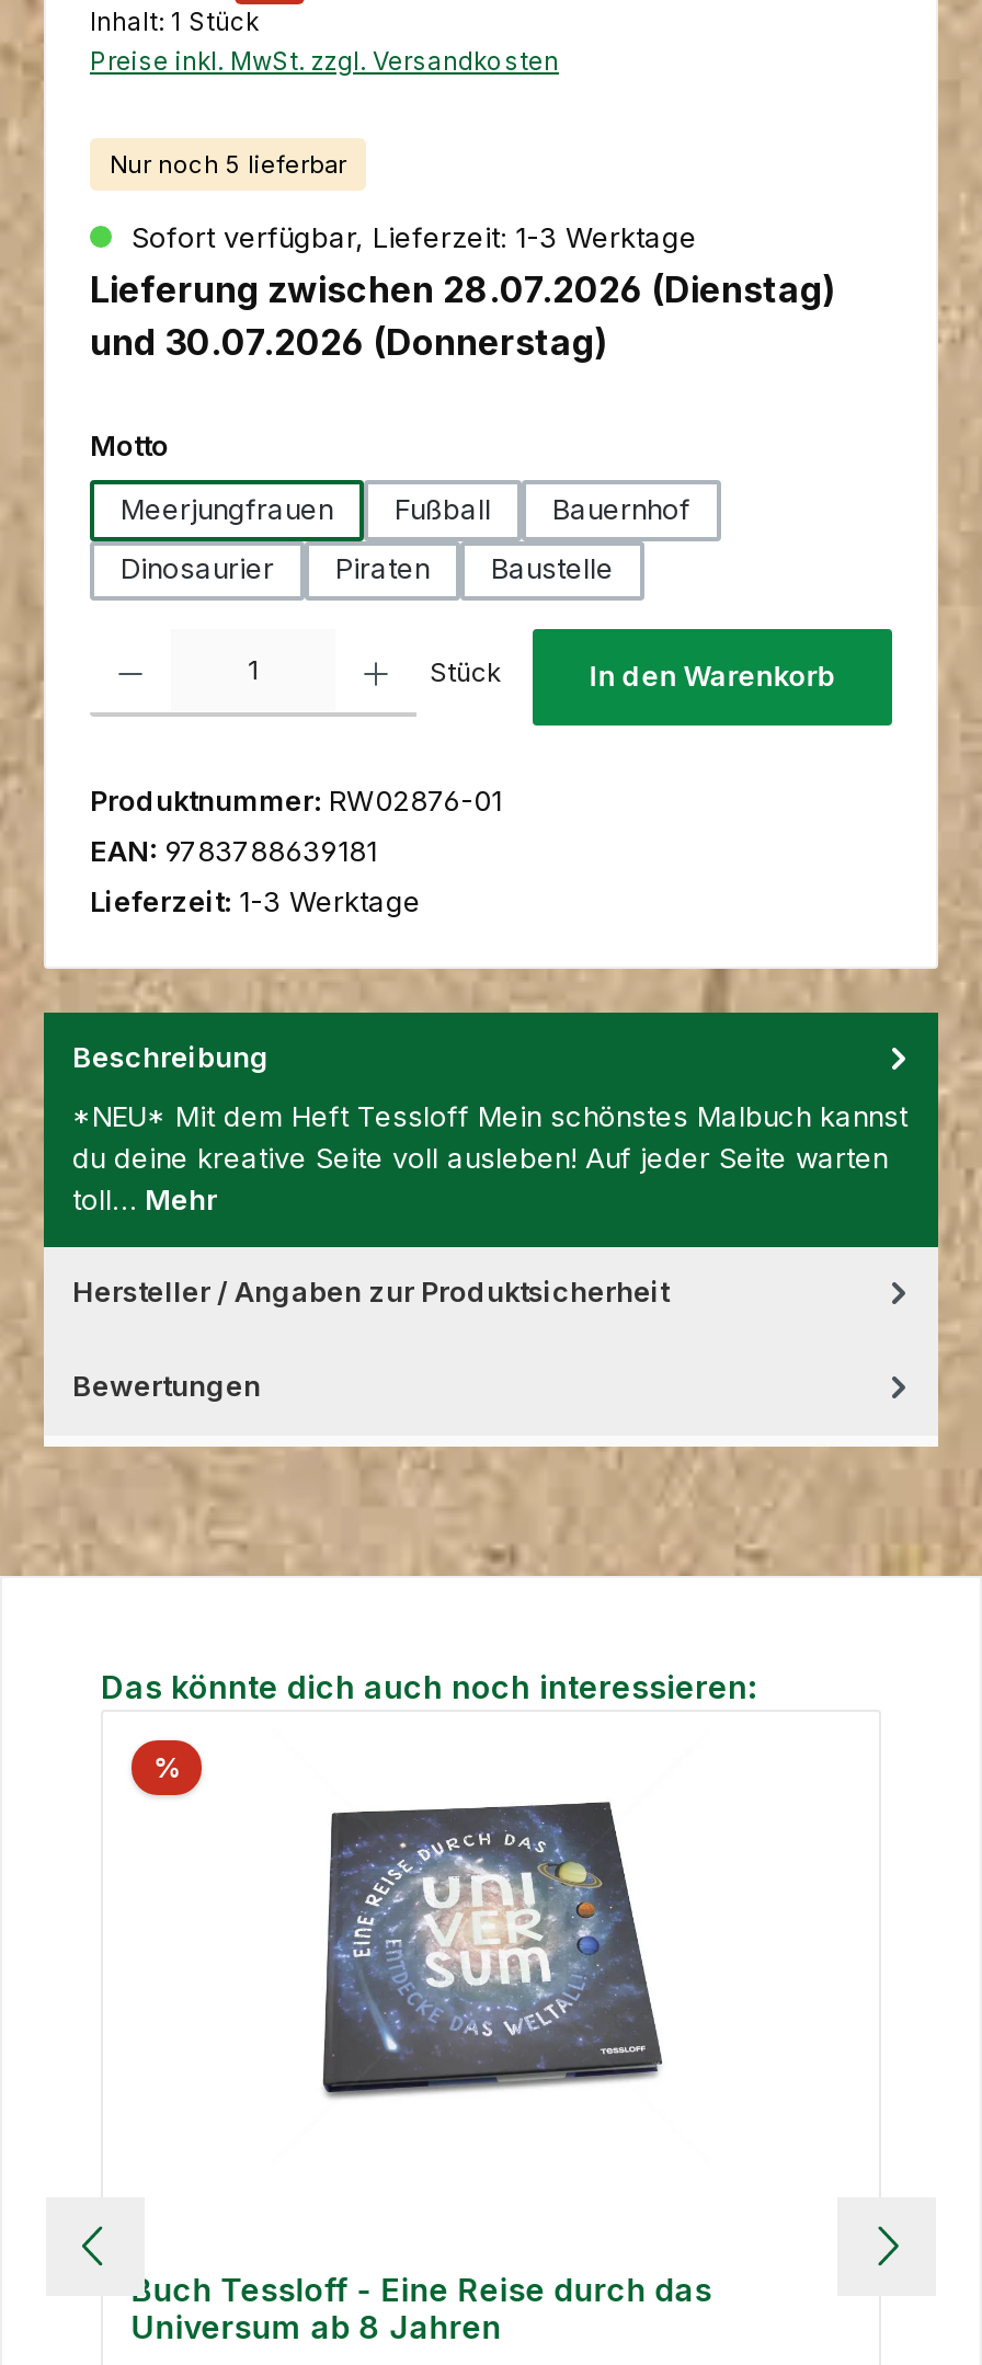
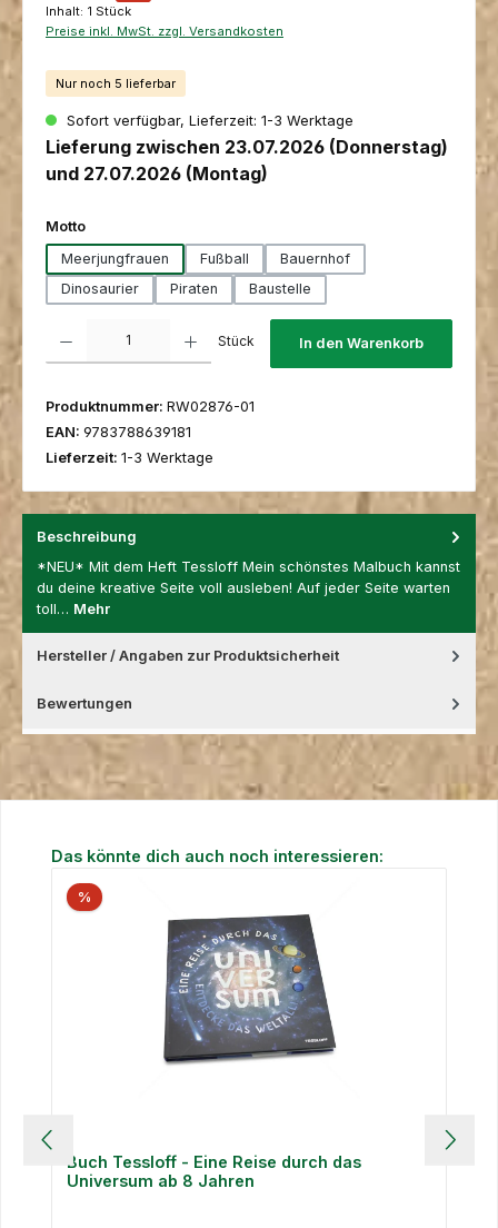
- Lieferung zwischen 28.07.2026 (Dienstag)
+ Lieferung zwischen 23.07.2026 (Donnerstag)

- und 30.07.2026 (Donnerstag)
+ und 27.07.2026 (Montag)
